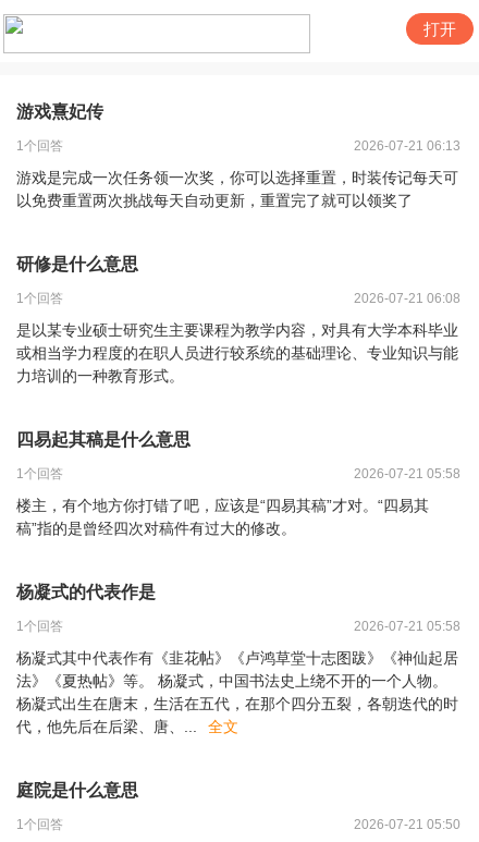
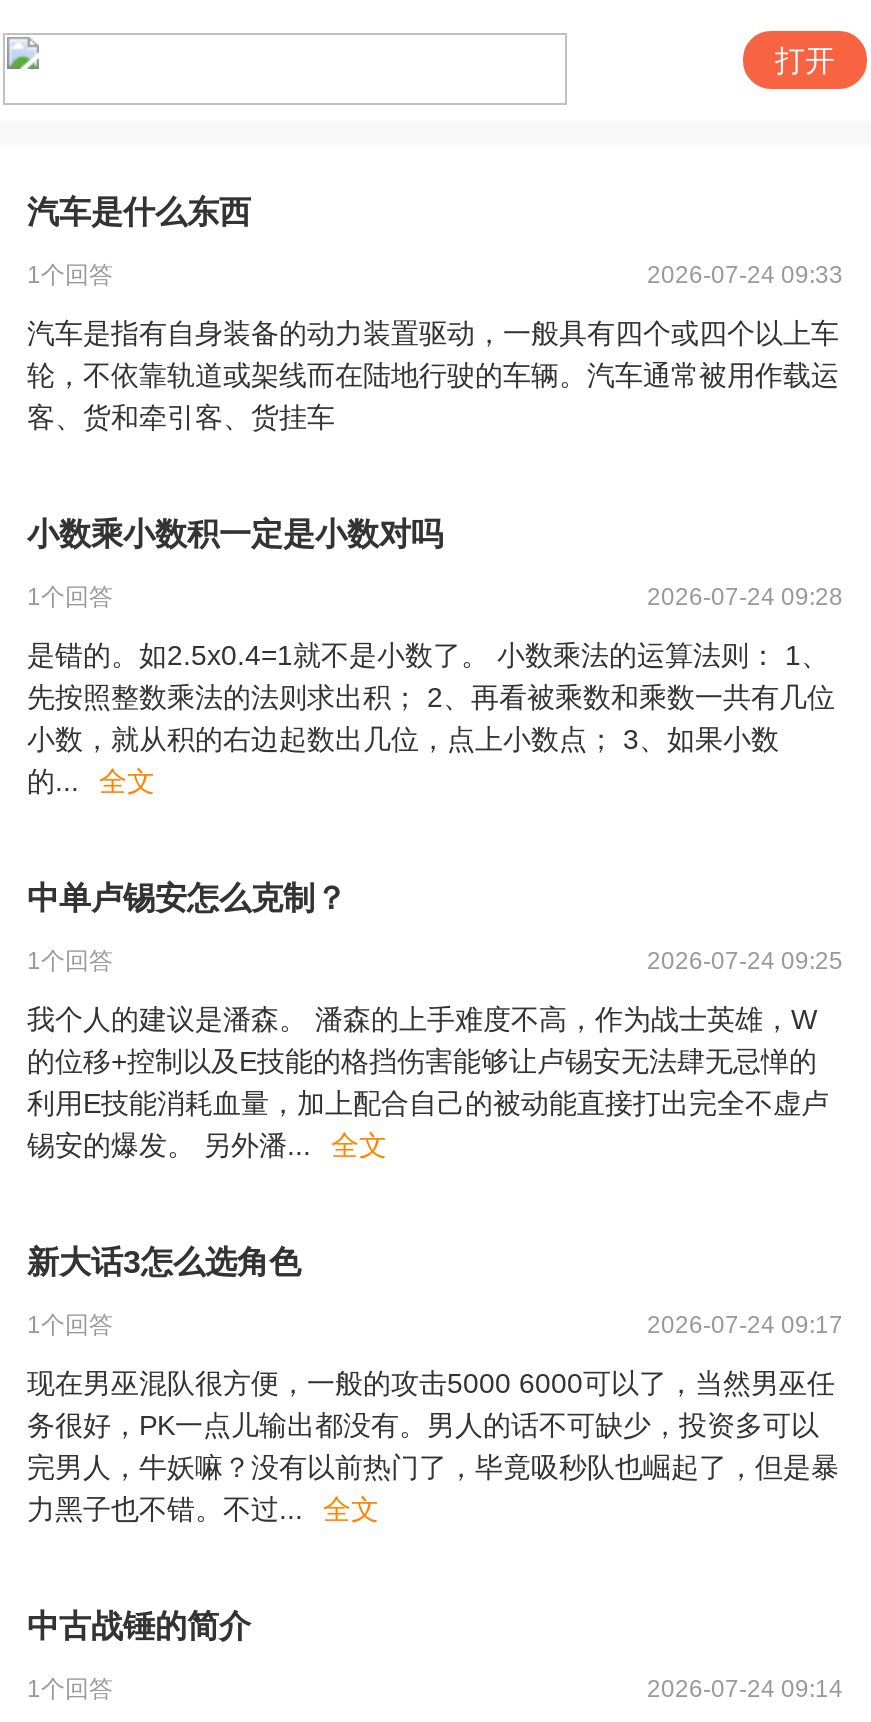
- 游戏熹妃传
+ 汽车是什么东西

- 2026-07-21 06:13
+ 2026-07-24 09:33

- 游戏是完成一次任务领一次奖，你可以选择重置，时装传记每天可
- 以免费重置两次挑战每天自动更新，重置完了就可以领奖了
+ 汽车是指有自身装备的动力装置驱动，一般具有四个或四个以上车
+ 轮，不依靠轨道或架线而在陆地行驶的车辆。汽车通常被用作载运
+ 客、货和牵引客、货挂车

- 研修是什么意思
+ 小数乘小数积一定是小数对吗

- 2026-07-21 06:08
+ 2026-07-24 09:28

- 是以某专业硕士研究生主要课程为教学内容，对具有大学本科毕业
- 或相当学力程度的在职人员进行较系统的基础理论、专业知识与能
- 力培训的一种教育形式。
+ 是错的。如2.5x0.4=1就不是小数了。 小数乘法的运算法则： 1、
+ 先按照整数乘法的法则求出积； 2、再看被乘数和乘数一共有几位
+ 小数，就从积的右边起数出几位，点上小数点； 3、如果小数
+ 的...
+ 全文

- 四易起其稿是什么意思
+ 中单卢锡安怎么克制？

- 2026-07-21 05:58
+ 2026-07-24 09:25

- 楼主，有个地方你打错了吧，应该是“四易其稿”才对。“四易其
- 稿”指的是曾经四次对稿件有过大的修改。
+ 我个人的建议是潘森。 潘森的上手难度不高，作为战士英雄，W
+ 的位移+控制以及E技能的格挡伤害能够让卢锡安无法肆无忌惮的
+ 利用E技能消耗血量，加上配合自己的被动能直接打出完全不虚卢
+ 锡安的爆发。 另外潘...
+ 全文

- 杨凝式的代表作是
+ 新大话3怎么选角色

- 2026-07-21 05:58
+ 2026-07-24 09:17

- 杨凝式其中代表作有《韭花帖》《卢鸿草堂十志图跋》《神仙起居
- 法》《夏热帖》等。 杨凝式，中国书法史上绕不开的一个人物。
- 杨凝式出生在唐末，生活在五代，在那个四分五裂，各朝迭代的时
- 代，他先后在后梁、唐、...
+ 现在男巫混队很方便，一般的攻击5000 6000可以了，当然男巫任
+ 务很好，PK一点儿输出都没有。男人的话不可缺少，投资多可以
+ 完男人，牛妖嘛？没有以前热门了，毕竟吸秒队也崛起了，但是暴
+ 力黑子也不错。不过...

- 庭院是什么意思
+ 中古战锤的简介

- 2026-07-21 05:50
+ 2026-07-24 09:14
